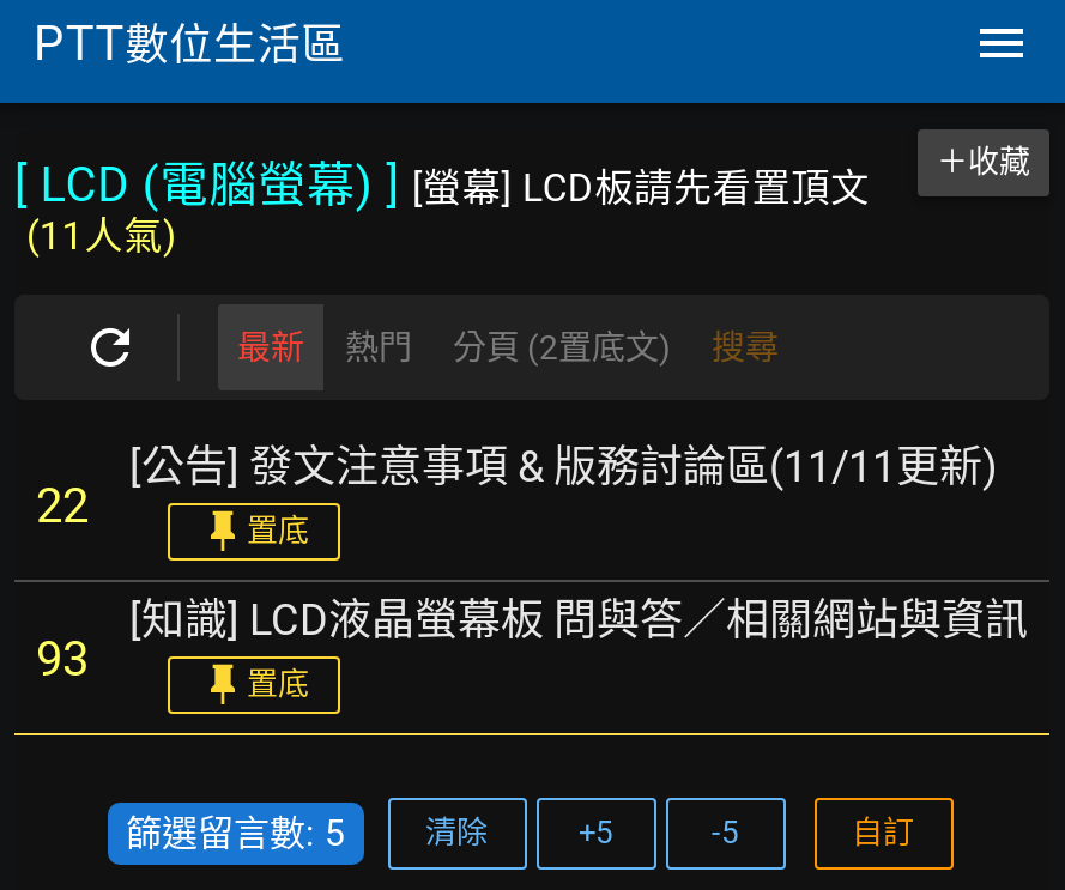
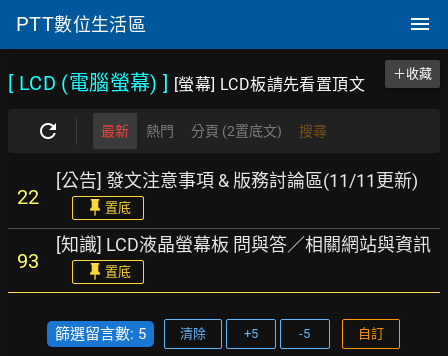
- (11人氣)
